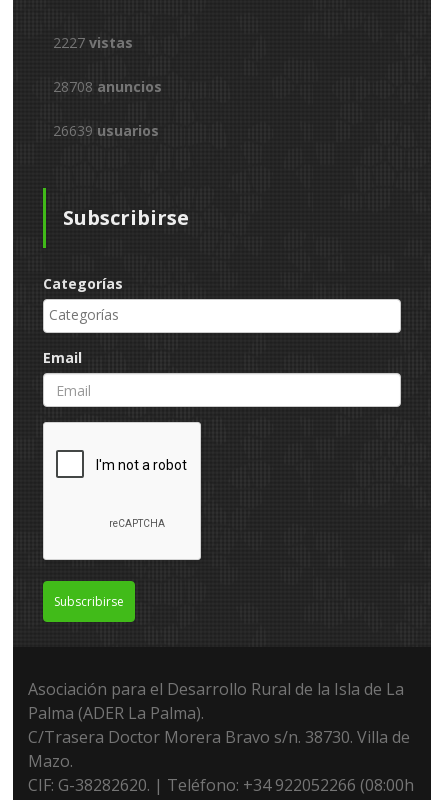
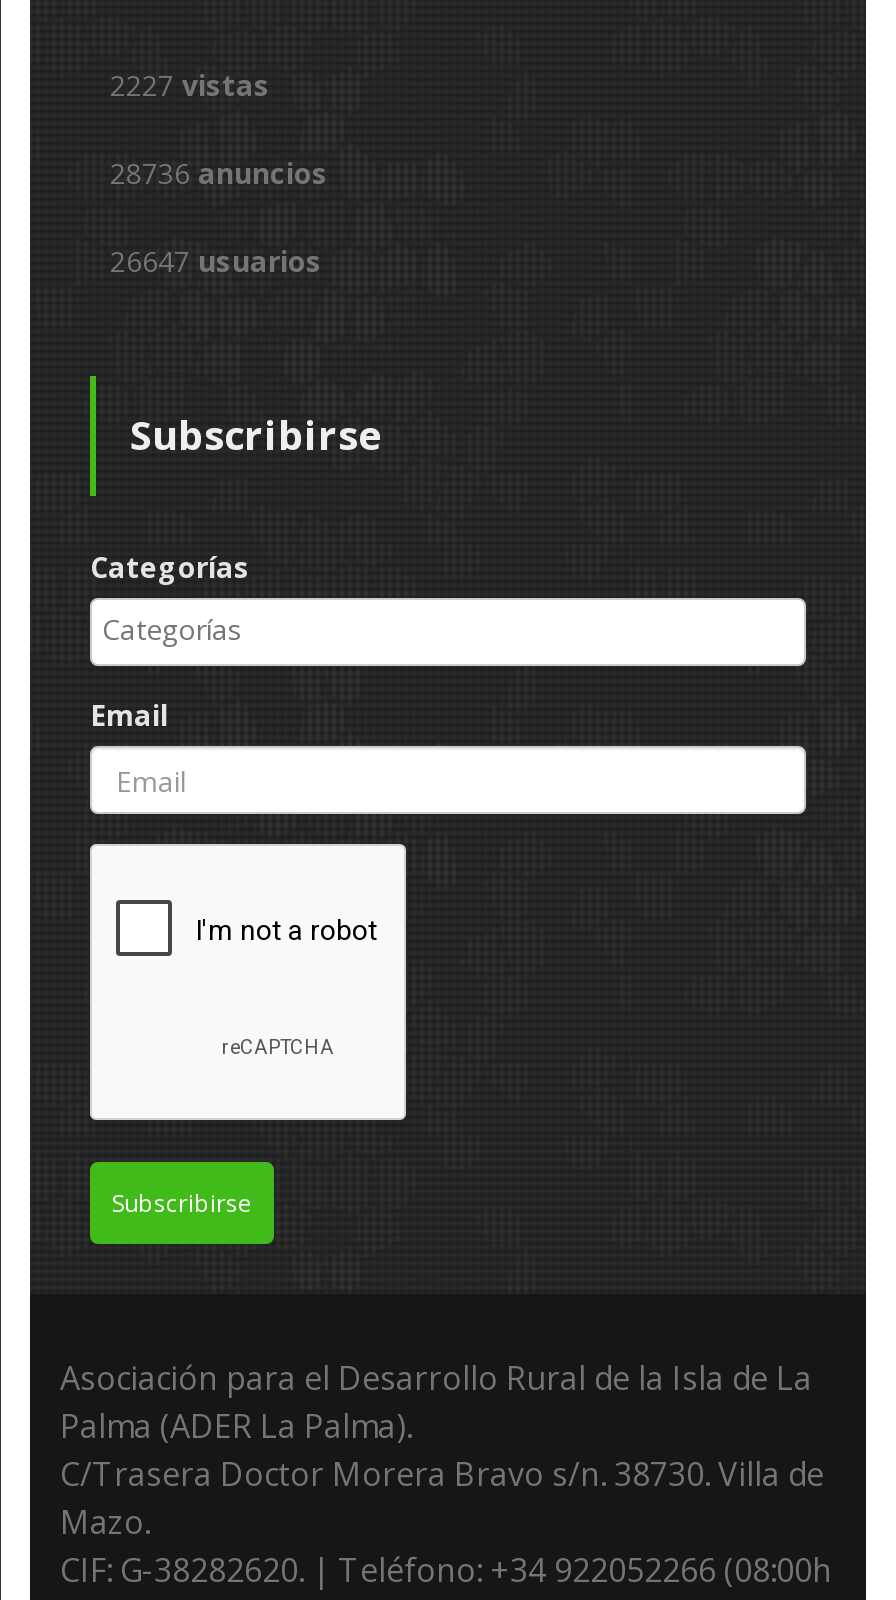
- 28708 anuncios
+ 28736 anuncios

- 26639 usuarios
+ 26647 usuarios
